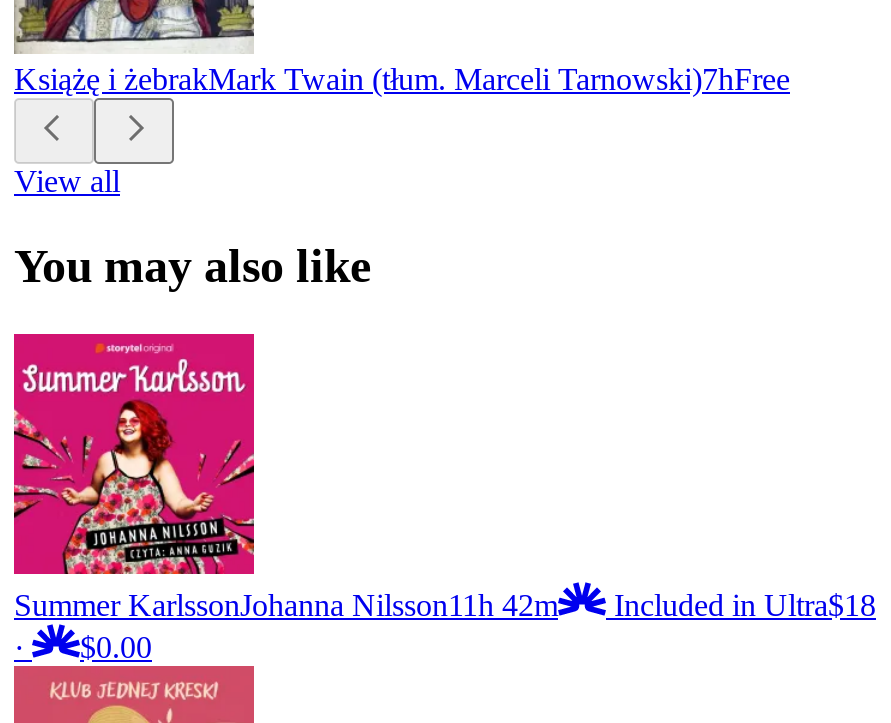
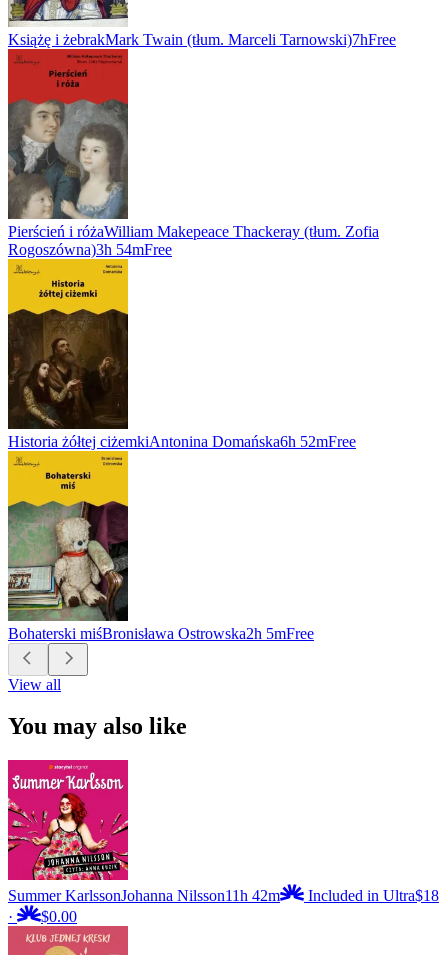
+ [image]
+ Pierścień i różaWilliam Makepeace Thackeray (tłum. Zofia
+ Rogoszówna)3h 54mFree

+ [image]
+ Historia żółtej ciżemkiAntonina Domańska6h 52mFree

+ [image]
+ Bohaterski miśBronisława Ostrowska2h 5mFree
